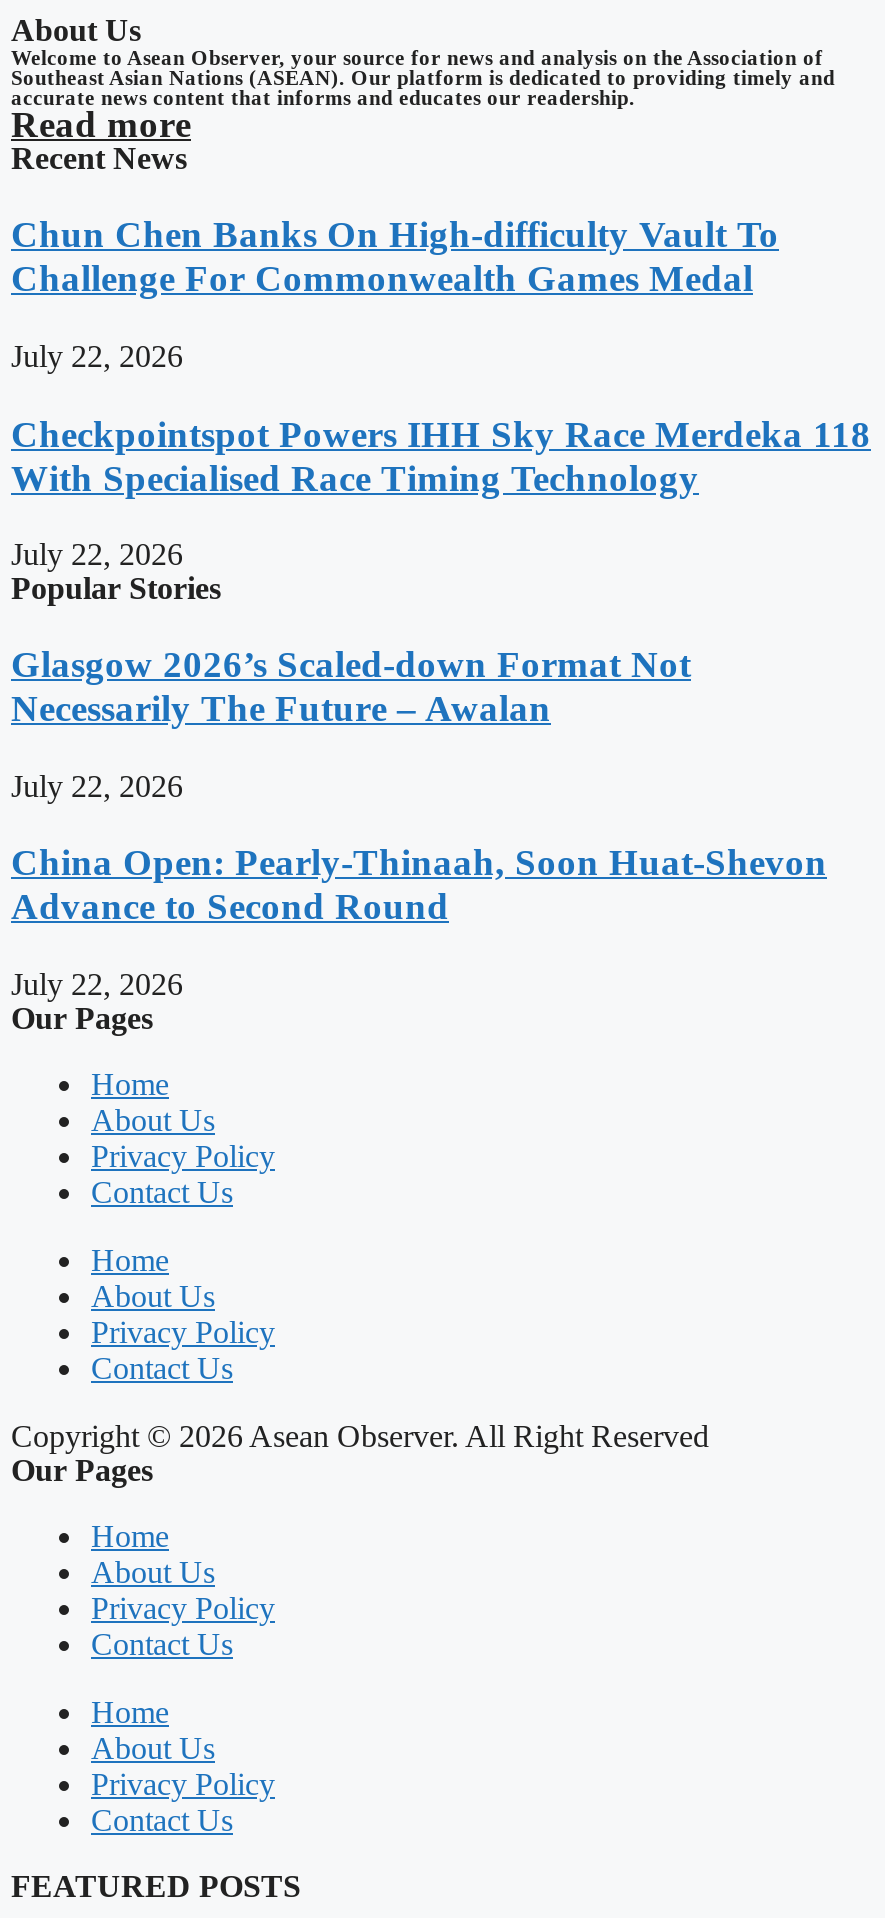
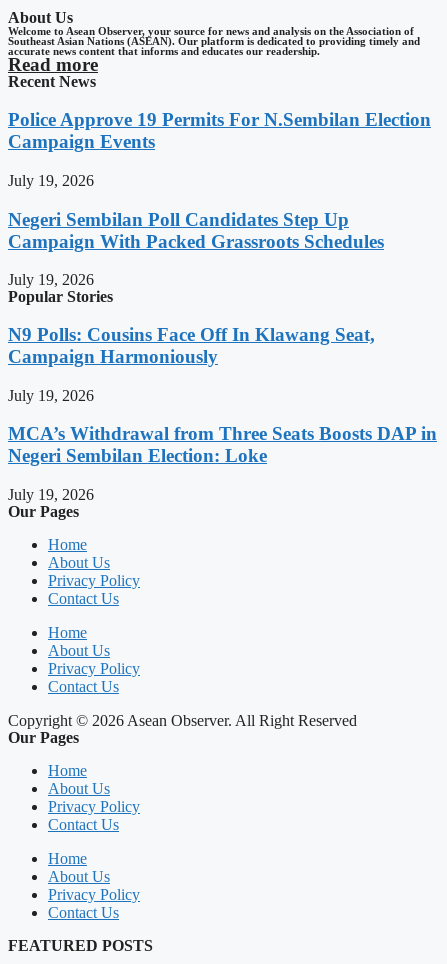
- Chun Chen Banks On High-difficulty Vault To
- Challenge For Commonwealth Games Medal
+ Police Approve 19 Permits For N.Sembilan Election
+ Campaign Events

- July 22, 2026
+ July 19, 2026

- Checkpointspot Powers IHH Sky Race Merdeka 118
- With Specialised Race Timing Technology
+ Negeri Sembilan Poll Candidates Step Up
+ Campaign With Packed Grassroots Schedules

- July 22, 2026
+ July 19, 2026

- Glasgow 2026’s Scaled-down Format Not
- Necessarily The Future – Awalan
+ N9 Polls: Cousins Face Off In Klawang Seat,
+ Campaign Harmoniously

- July 22, 2026
+ July 19, 2026

- China Open: Pearly-Thinaah, Soon Huat-Shevon
- Advance to Second Round
+ MCA’s Withdrawal from Three Seats Boosts DAP in
+ Negeri Sembilan Election: Loke

- July 22, 2026
+ July 19, 2026
